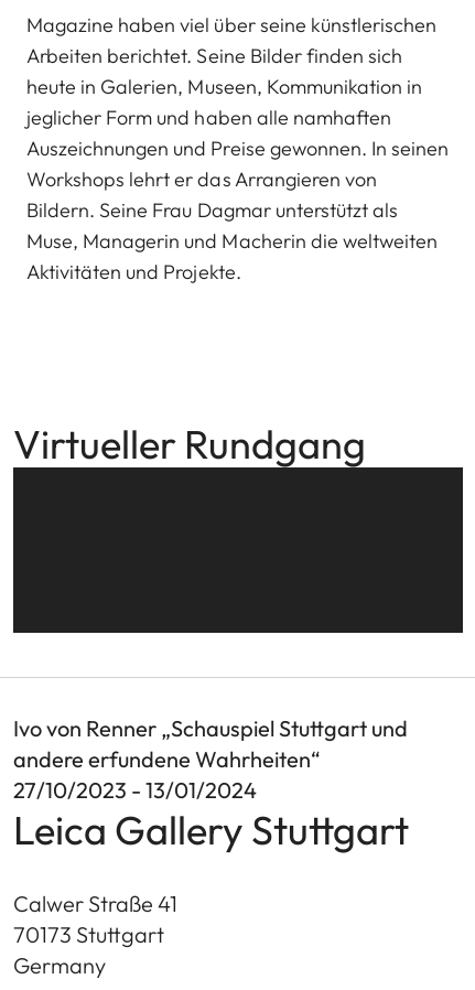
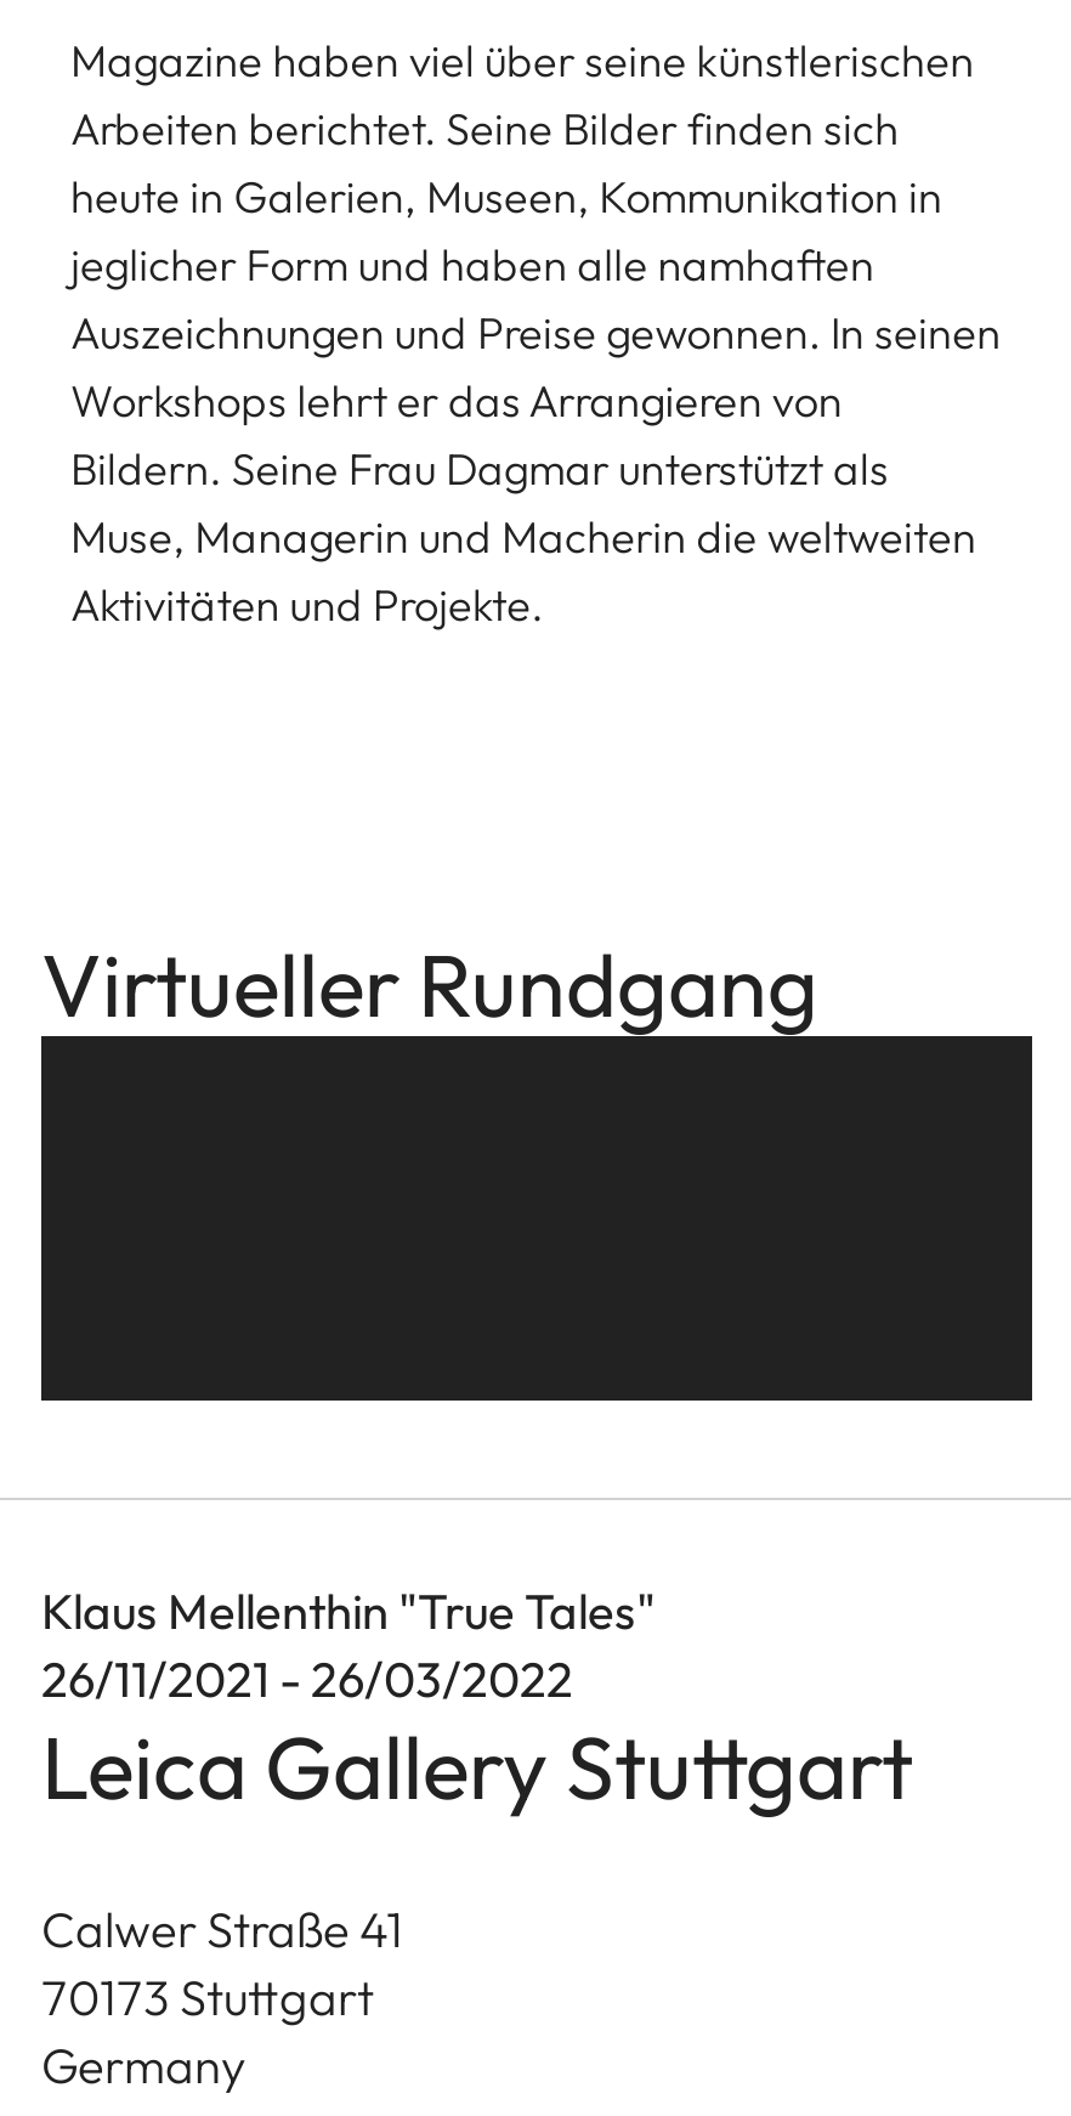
- Ivo von Renner „Schauspiel Stuttgart und
- andere erfundene Wahrheiten“
- 27/10/2023 - 13/01/2024
+ Klaus Mellenthin "True Tales"
+ 26/11/2021 - 26/03/2022
